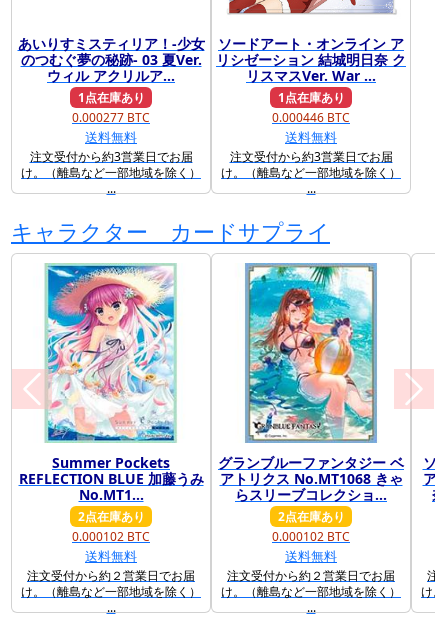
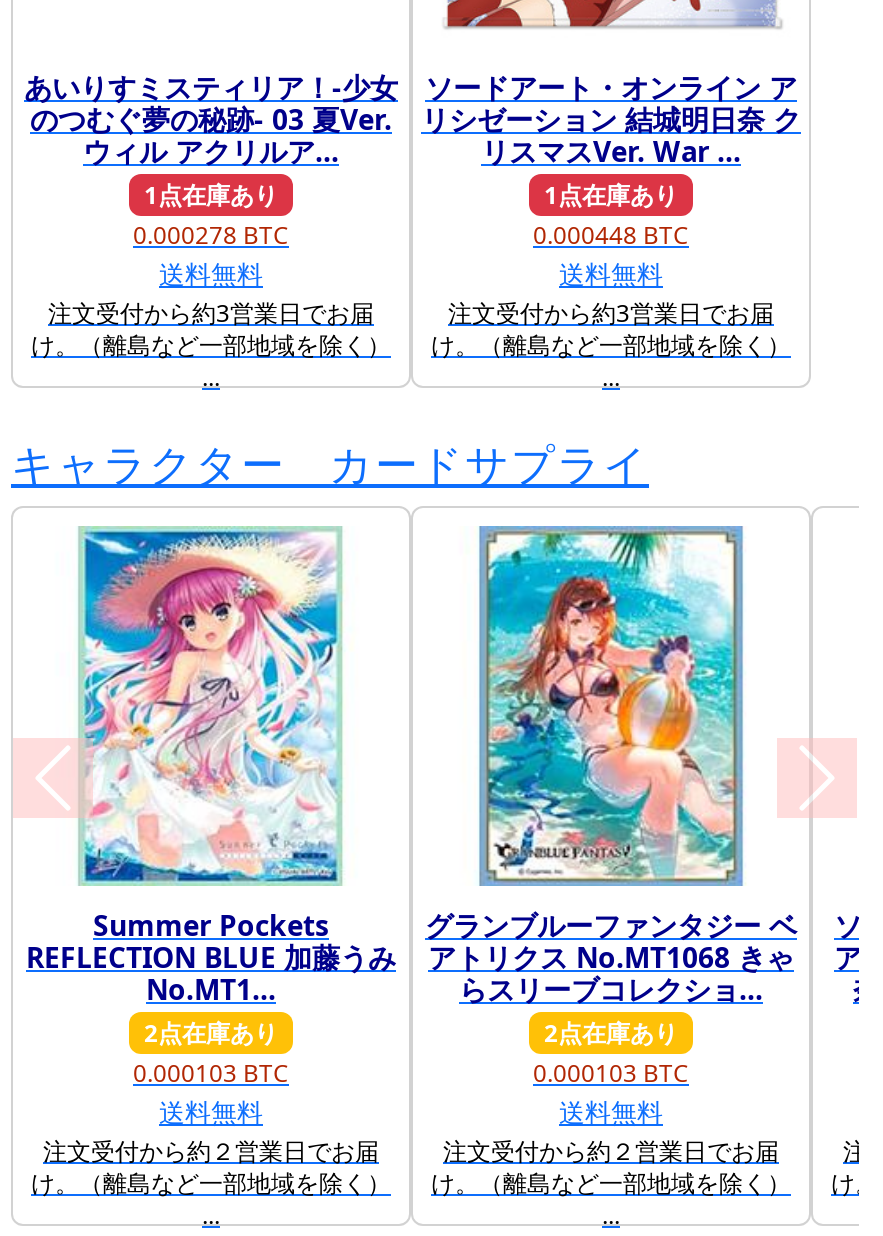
- 0.000277 BTC
+ 0.000278 BTC

- 0.000446 BTC
+ 0.000448 BTC

- 0.000102 BTC
+ 0.000103 BTC

- 0.000102 BTC
+ 0.000103 BTC
